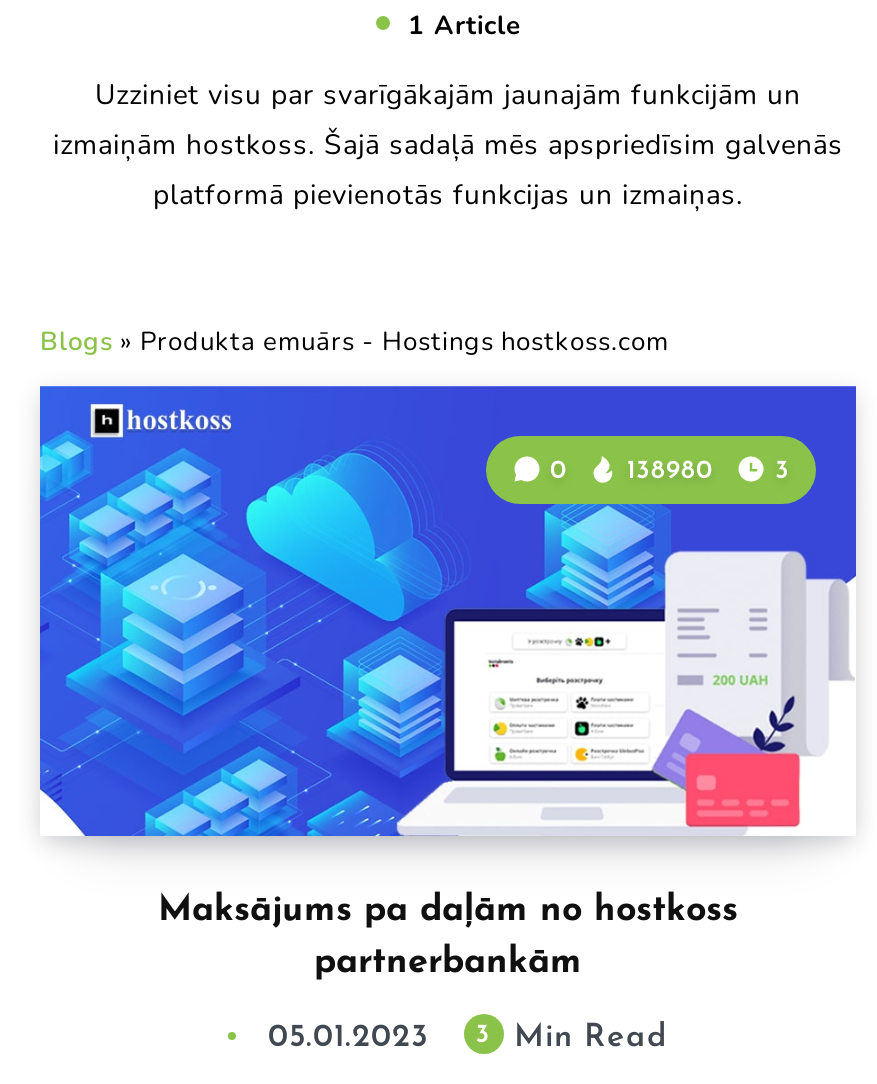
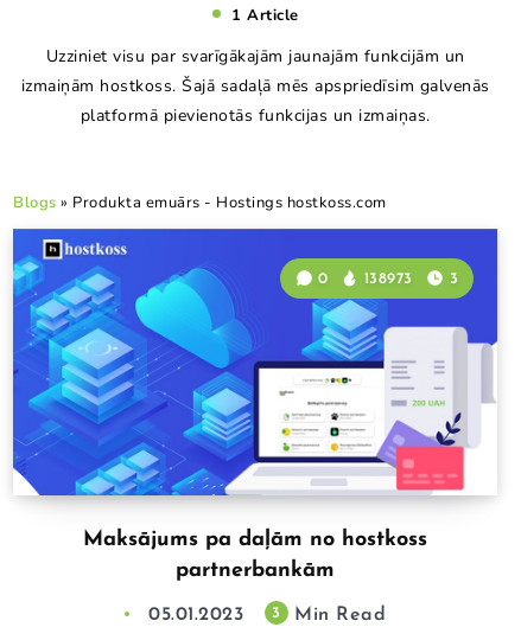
- 0 138980
+ 0 138973
